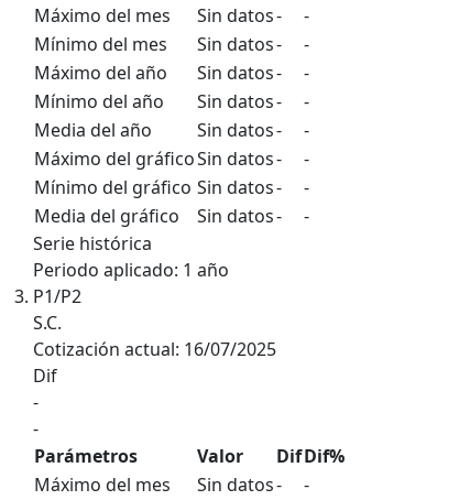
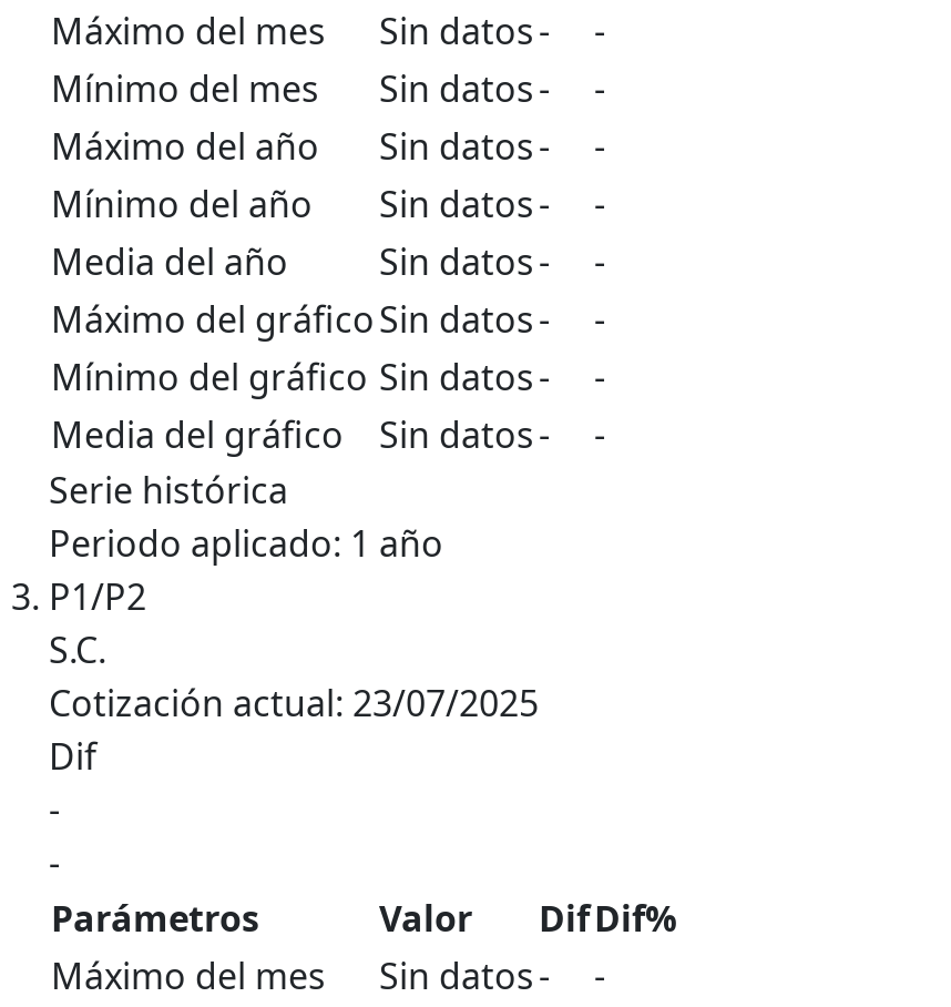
- Cotización actual: 16/07/2025
+ Cotización actual: 23/07/2025
